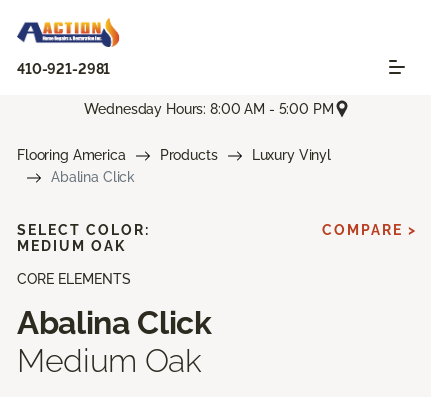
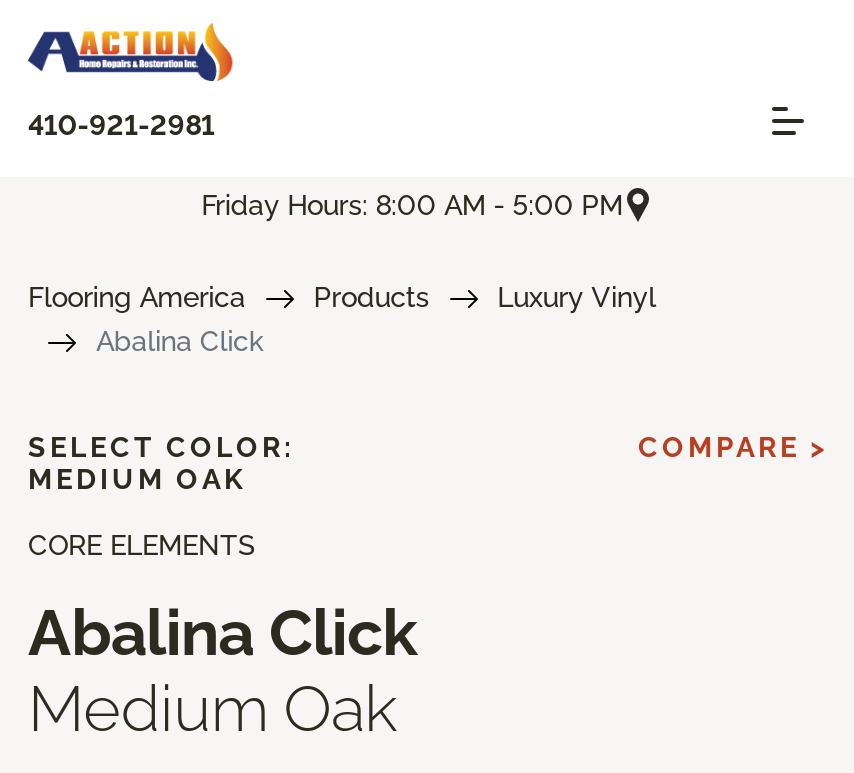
- Wednesday Hours: 8:00 AM - 5:00 PM
+ Friday Hours: 8:00 AM - 5:00 PM
